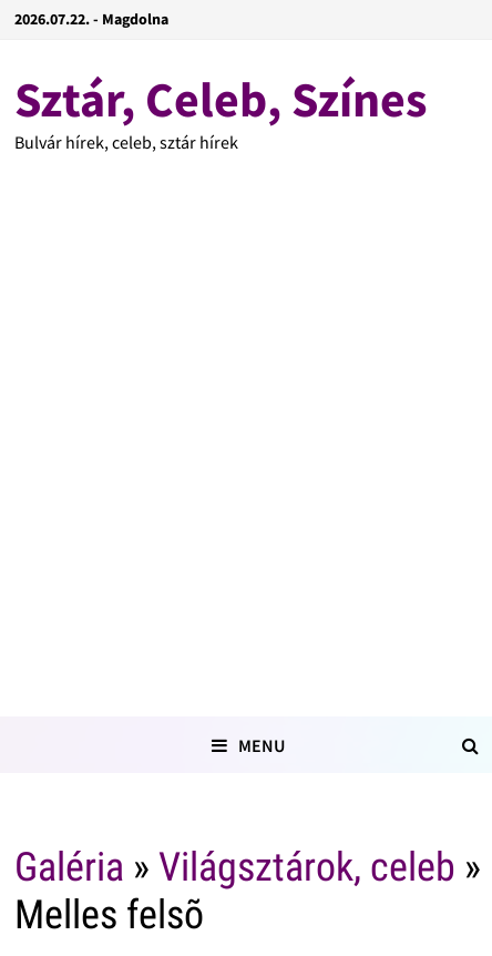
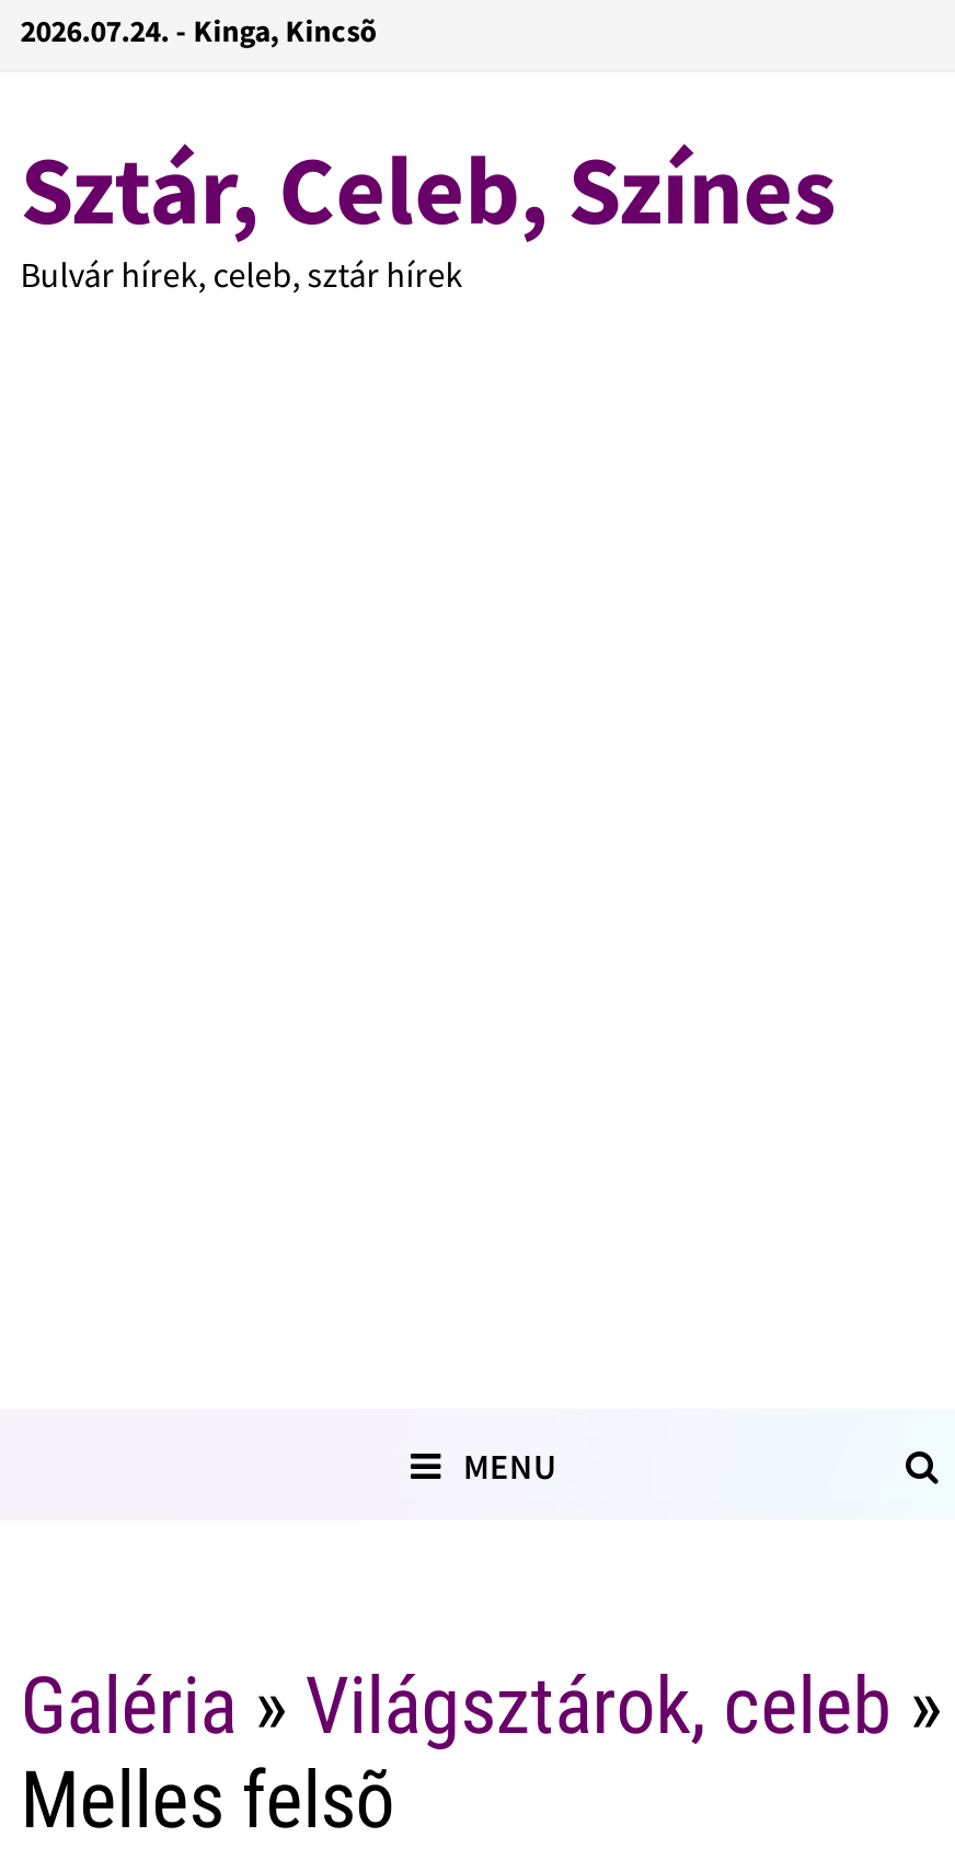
- 2026.07.22. - Magdolna
+ 2026.07.24. - Kinga, Kincsõ
